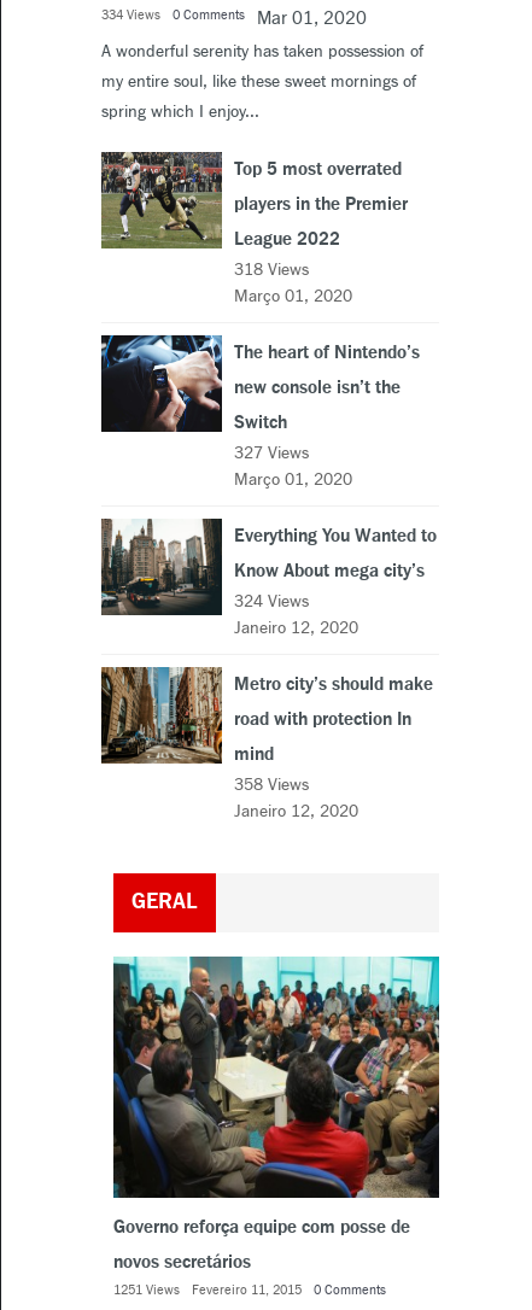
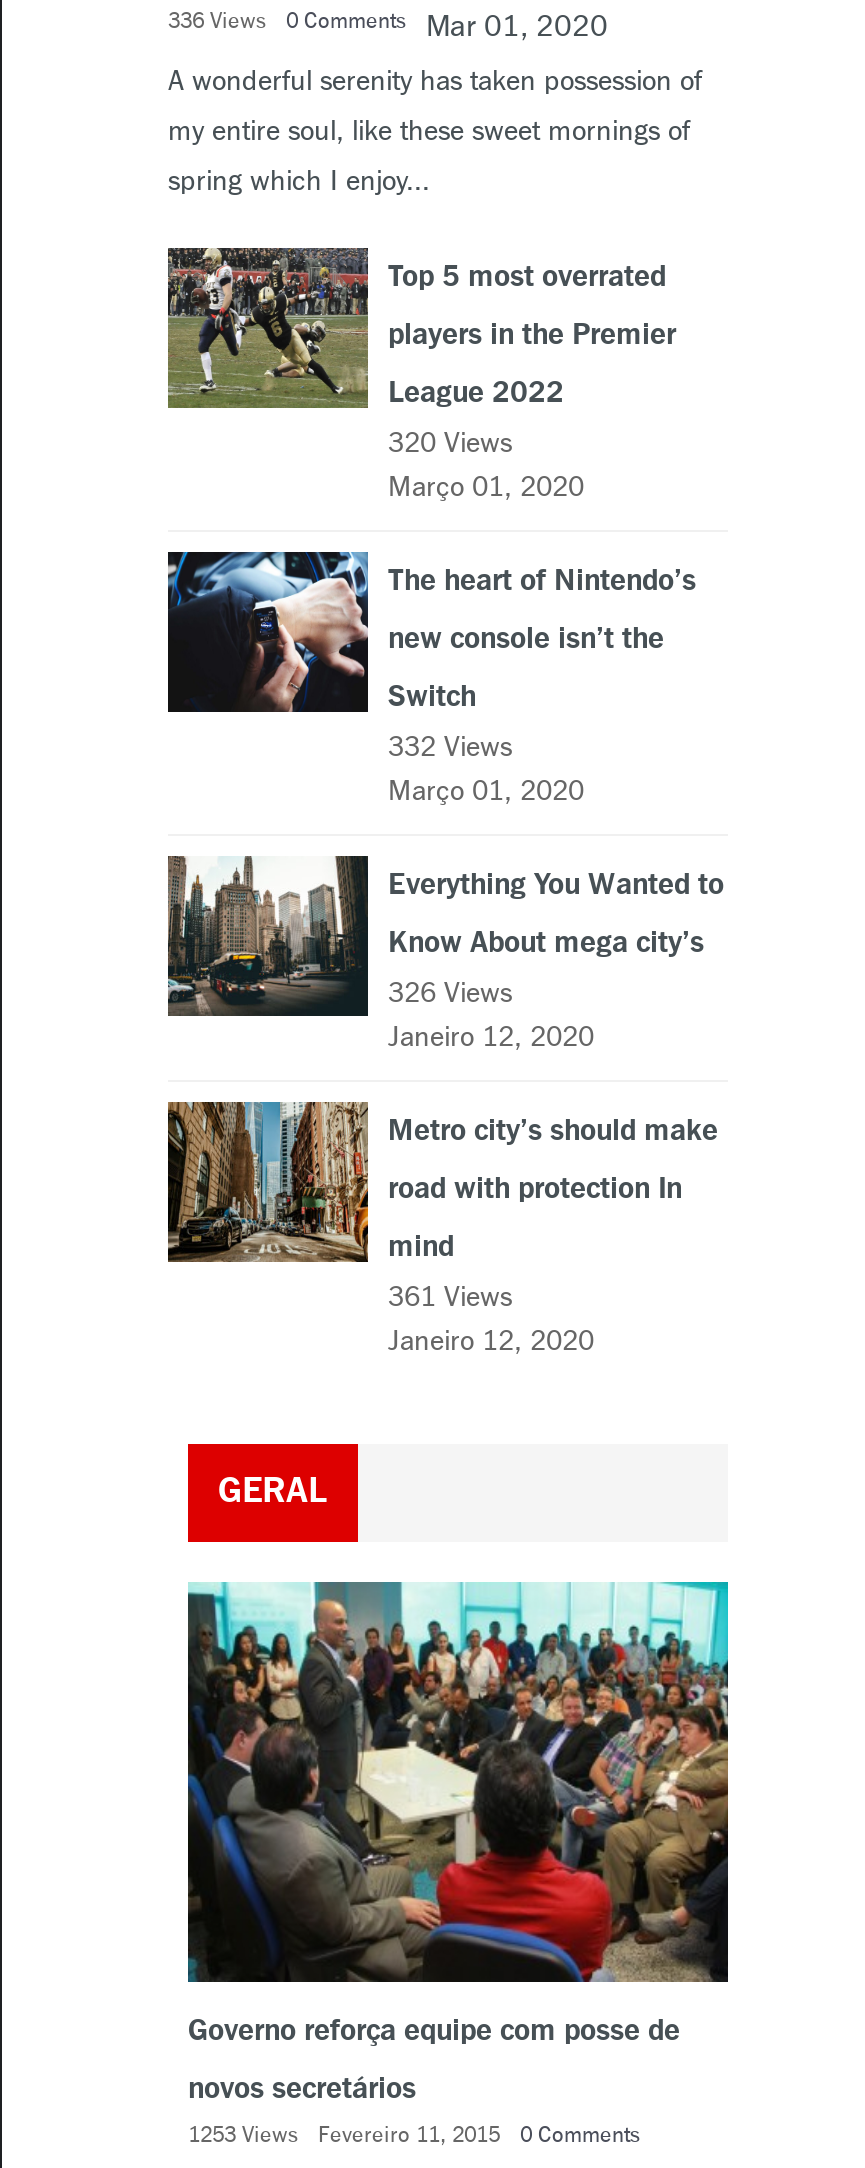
- 334 Views 0 Comments Mar 01, 2020
+ 336 Views 0 Comments Mar 01, 2020

- 318 Views
+ 320 Views

- 327 Views
+ 332 Views

- 324 Views
+ 326 Views

- 358 Views
+ 361 Views

- 1251 Views Fevereiro 11, 2015 0 Comments
+ 1253 Views Fevereiro 11, 2015 0 Comments
